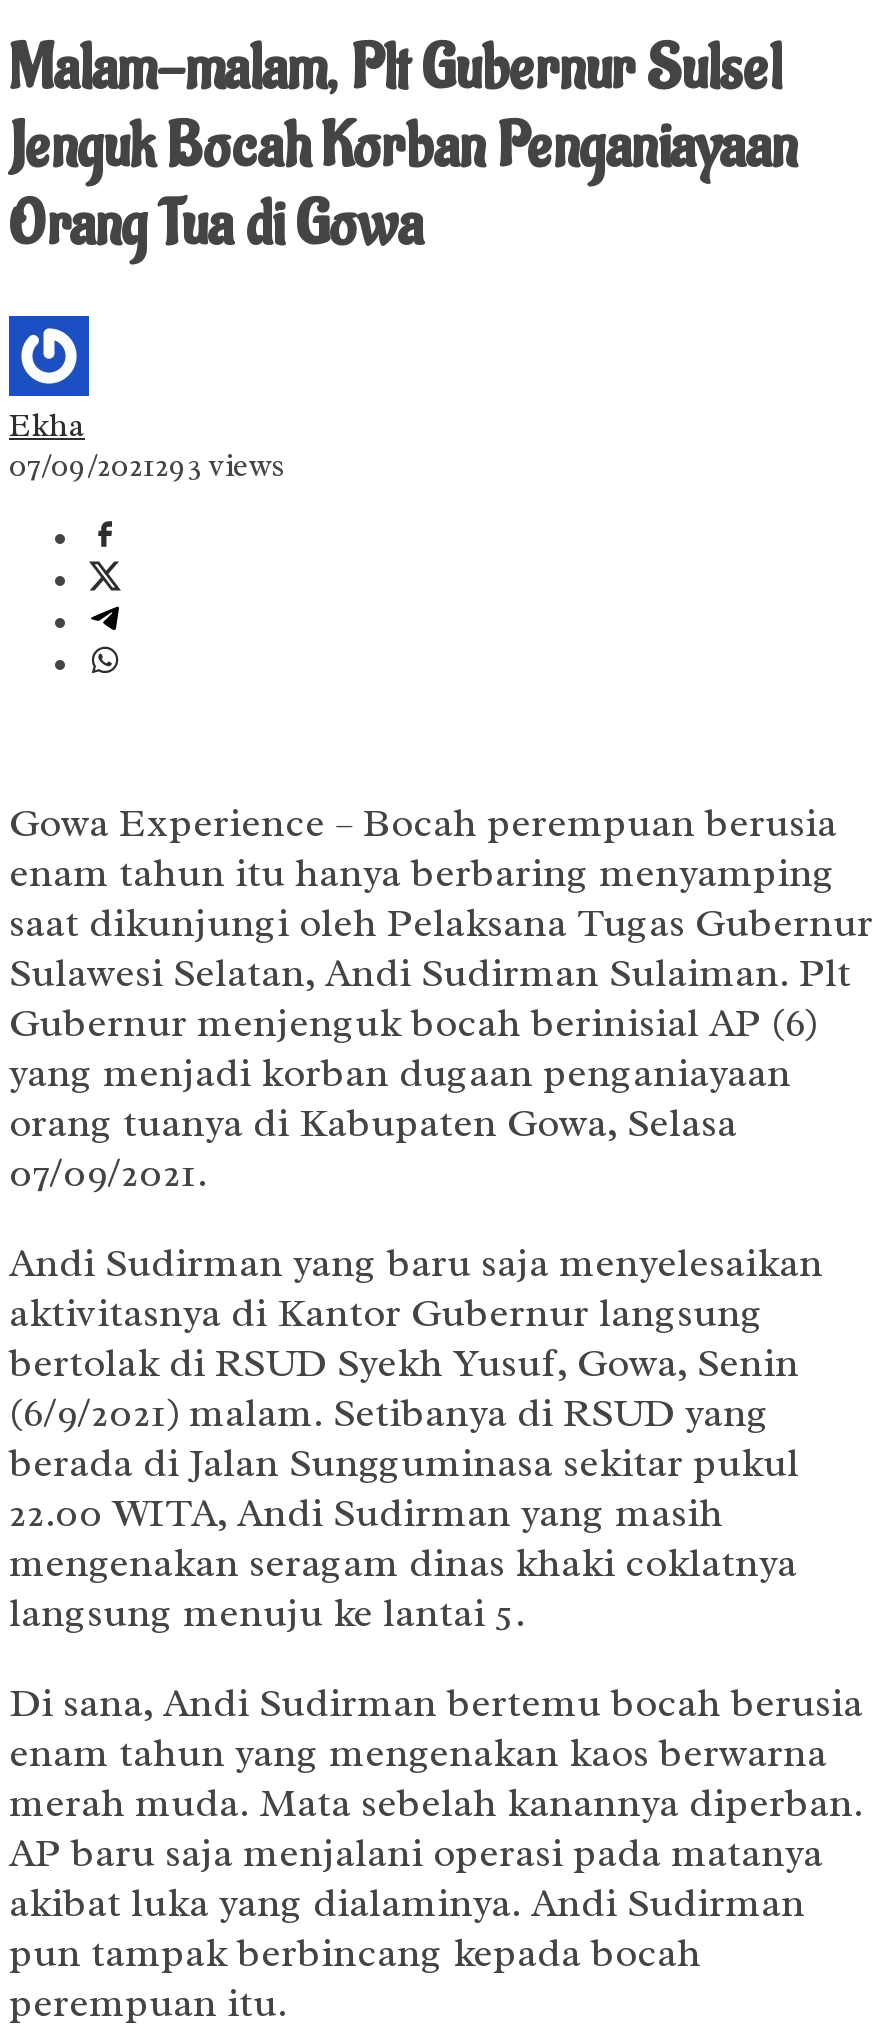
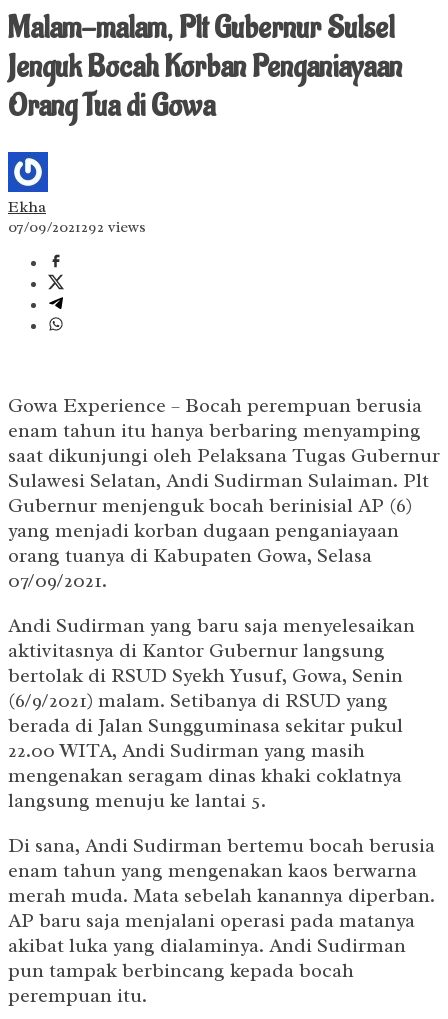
- 07/09/2021293 views
+ 07/09/2021292 views
